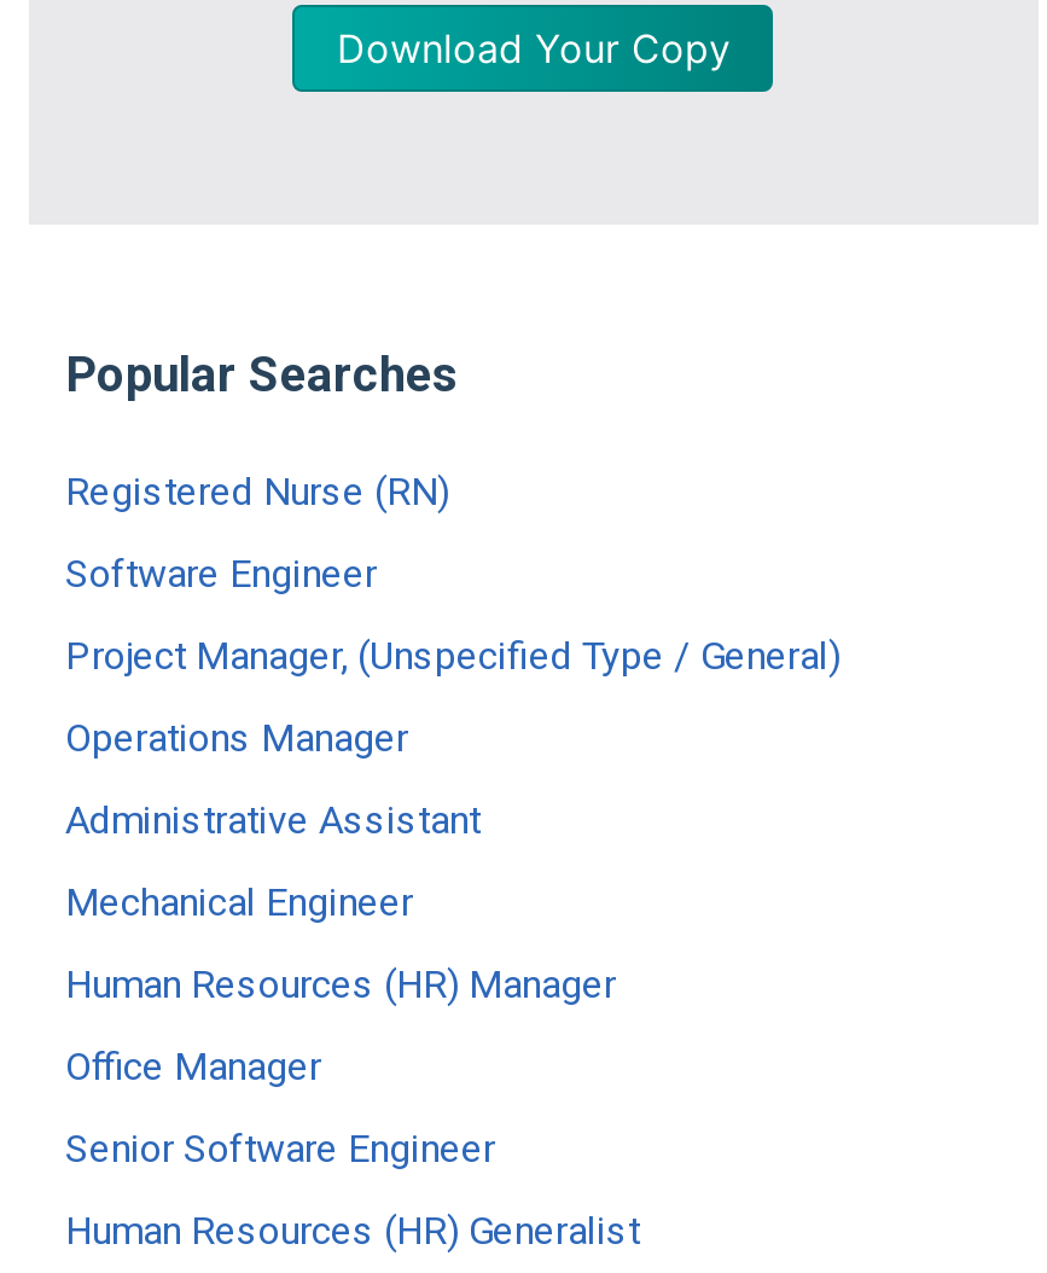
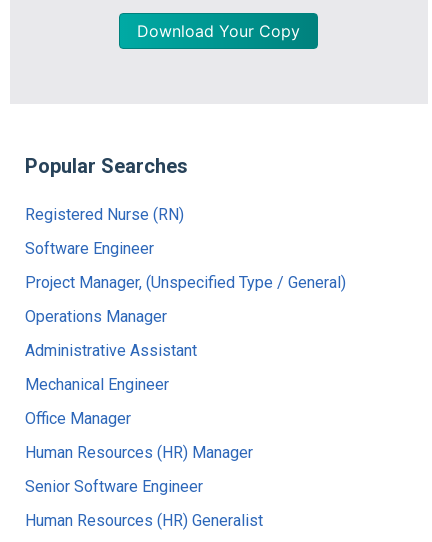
moved down: Human Resources (HR) Manager

moved up: Office Manager
